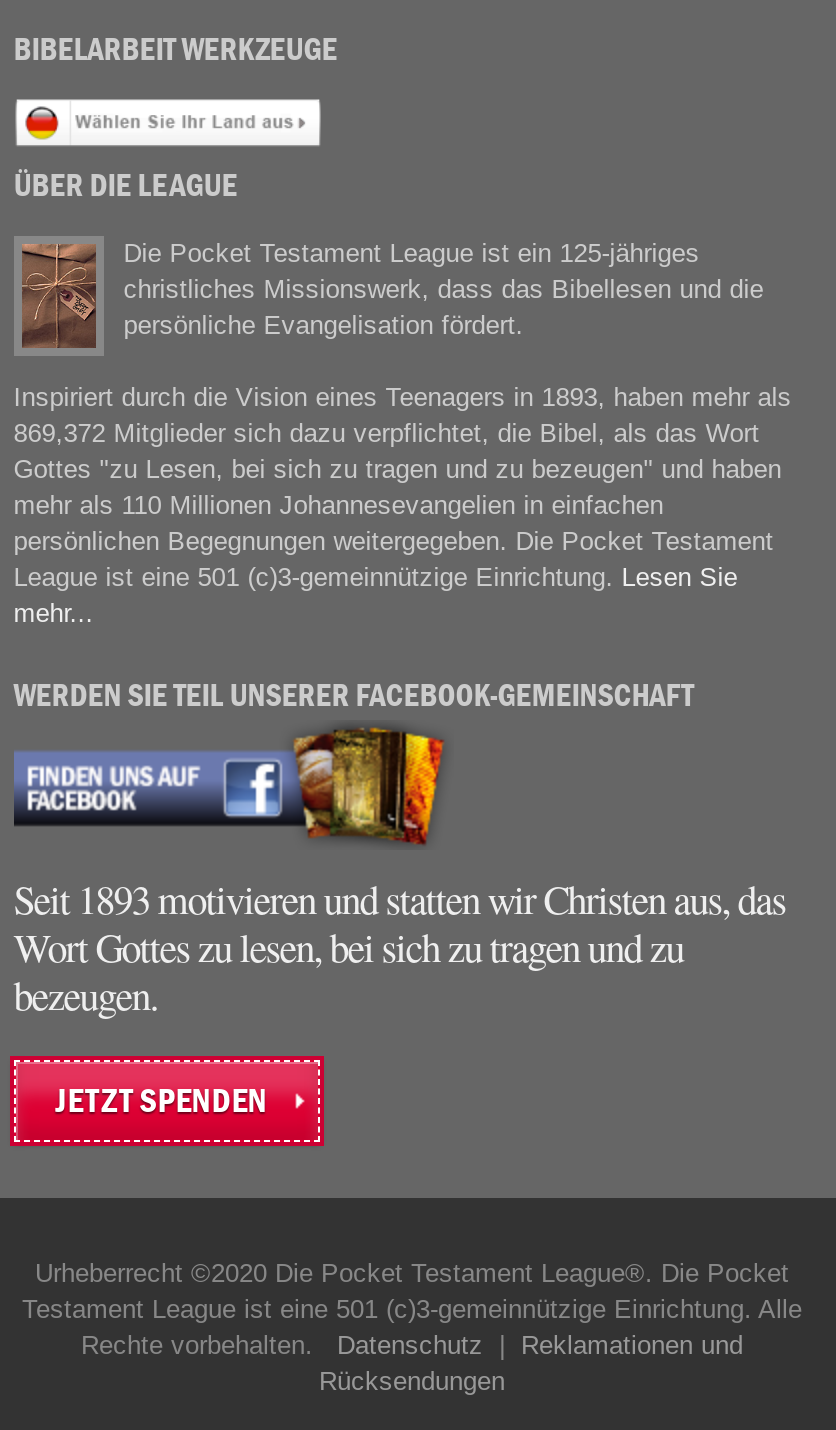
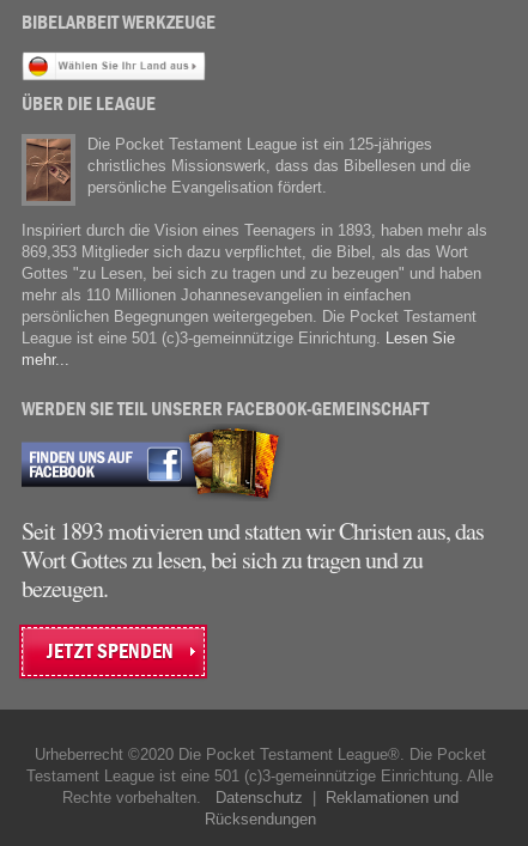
- 869,372 Mitglieder sich dazu verpflichtet, die Bibel, als das Wort
+ 869,353 Mitglieder sich dazu verpflichtet, die Bibel, als das Wort
